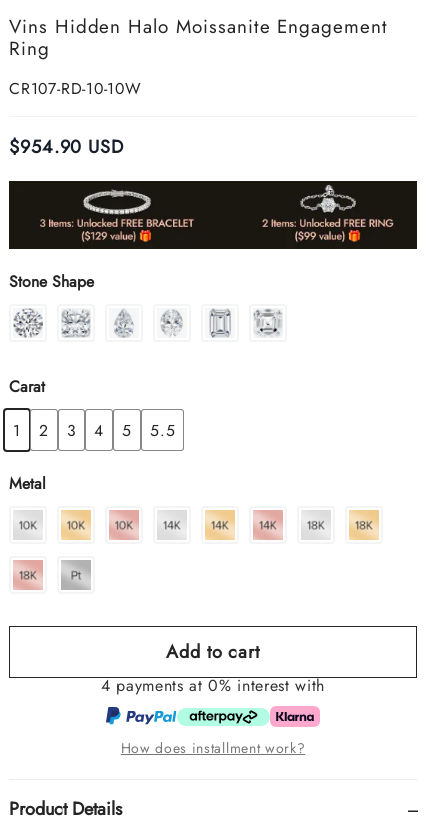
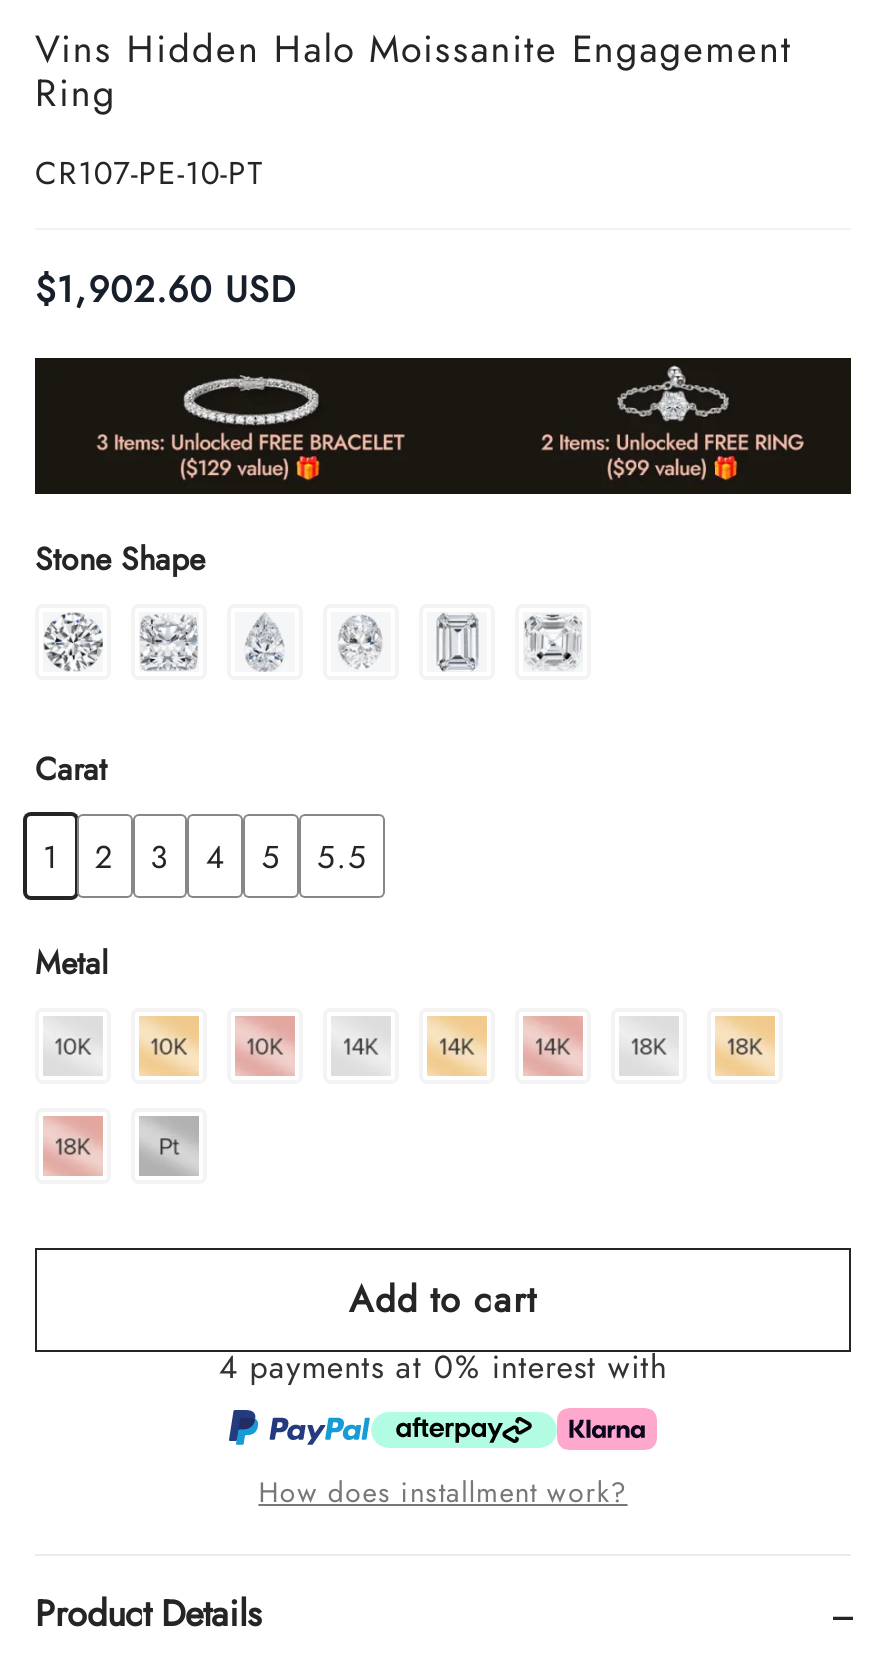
- CR107-RD-10-10W
+ CR107-PE-10-PT

- $954.90 USD
+ $1,902.60 USD
